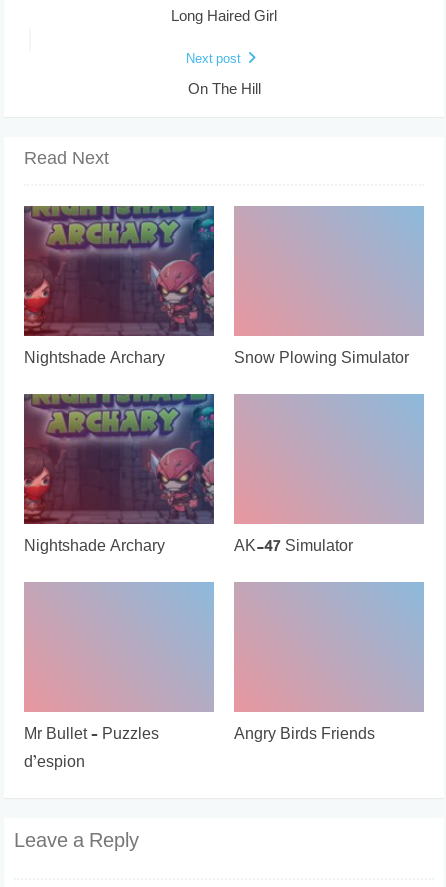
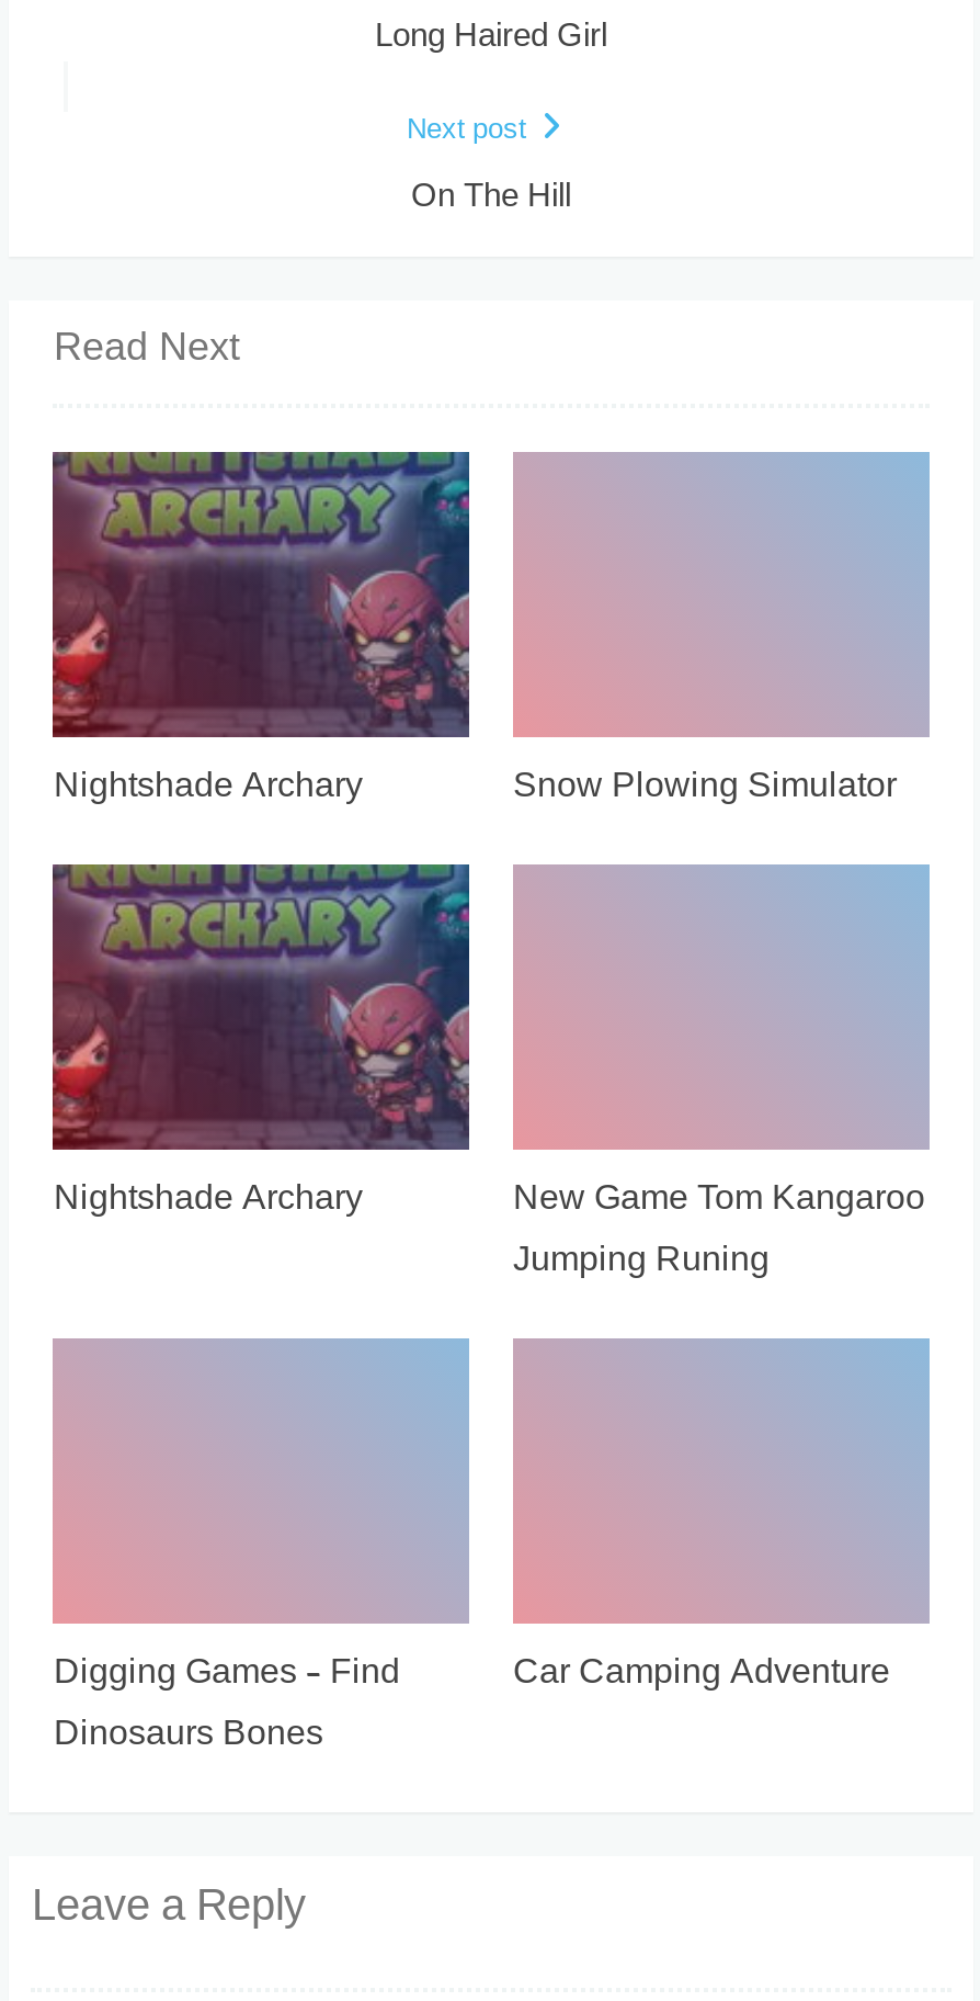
- AK-47 Simulator
+ New Game Tom Kangaroo
+ Jumping Runing

- Mr Bullet – Puzzles
- d’espion
+ Digging Games – Find
+ Dinosaurs Bones

- Angry Birds Friends
+ Car Camping Adventure
